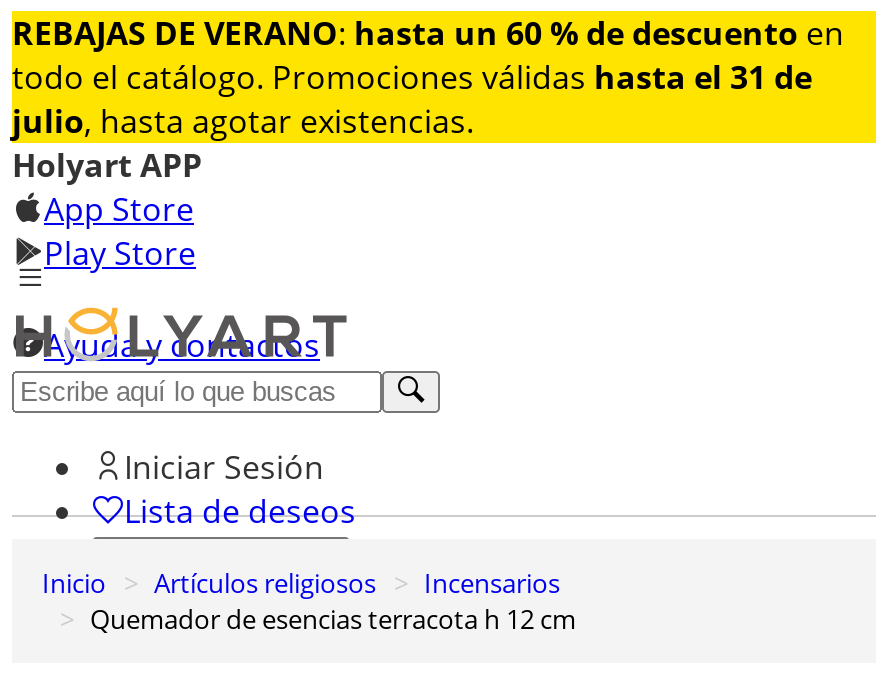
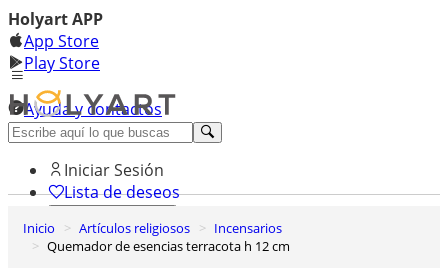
- [image]
- REBAJAS DE VERANO: hasta un 60 % de descuento en
- todo el catálogo. Promociones válidas hasta el 31 de
- julio, hasta agotar existencias.
